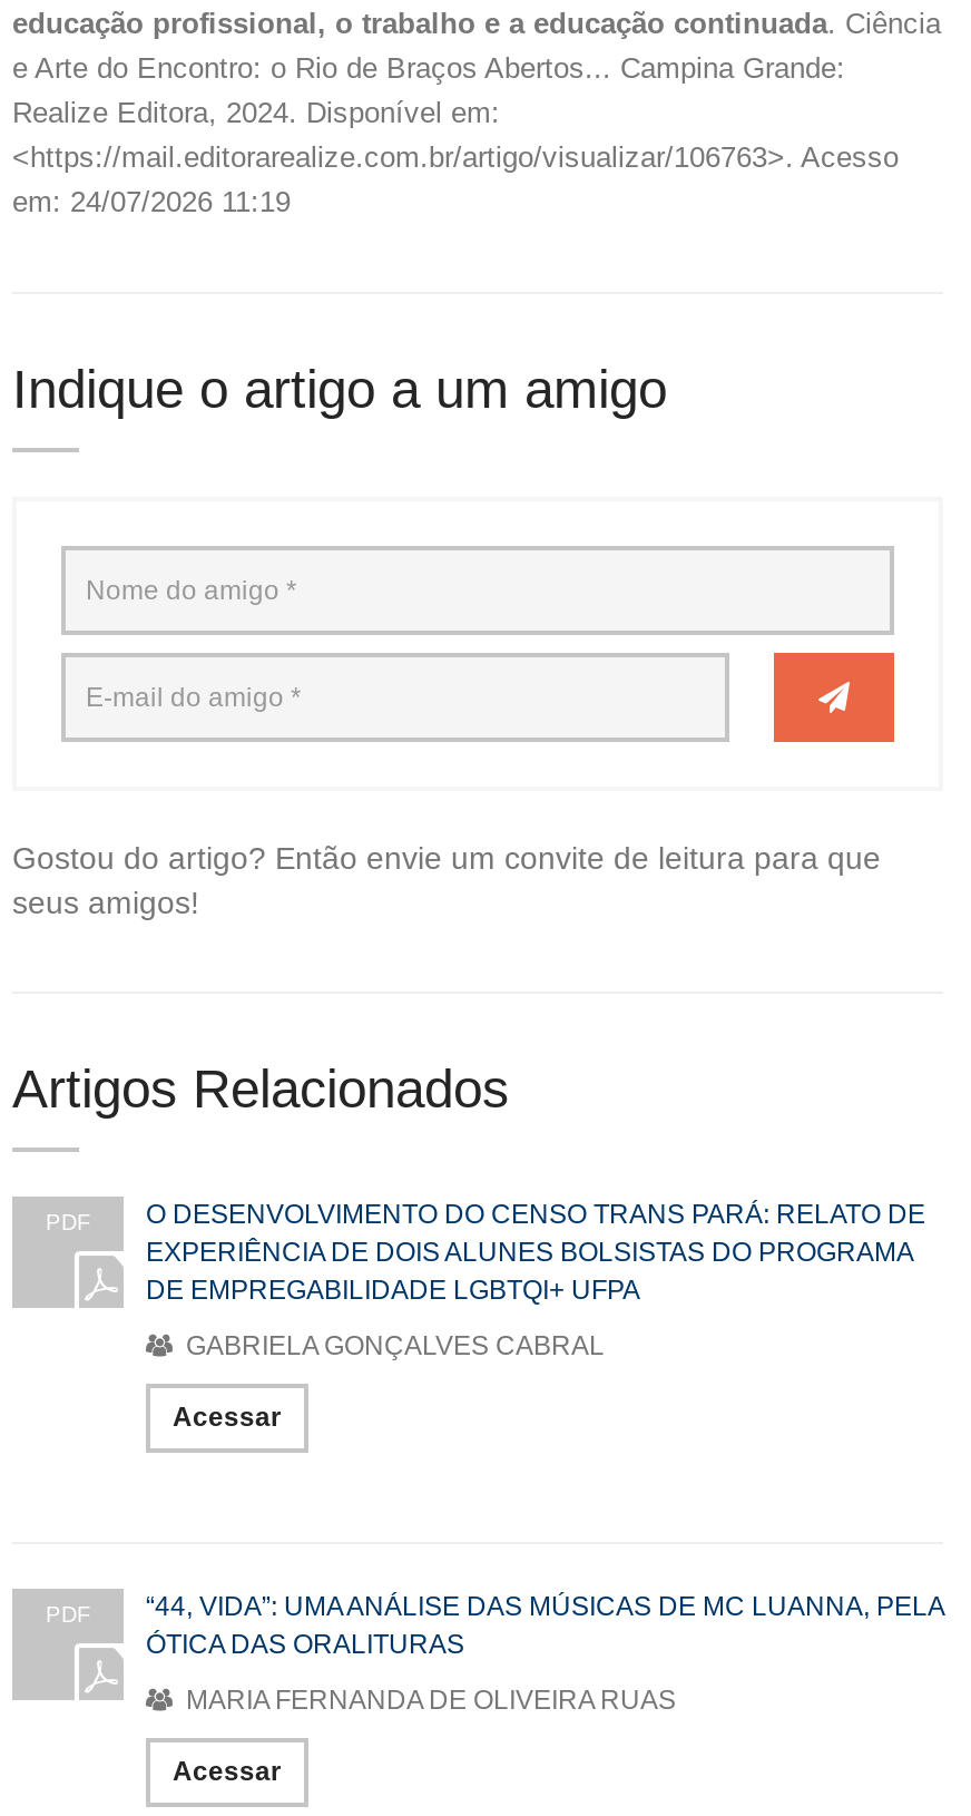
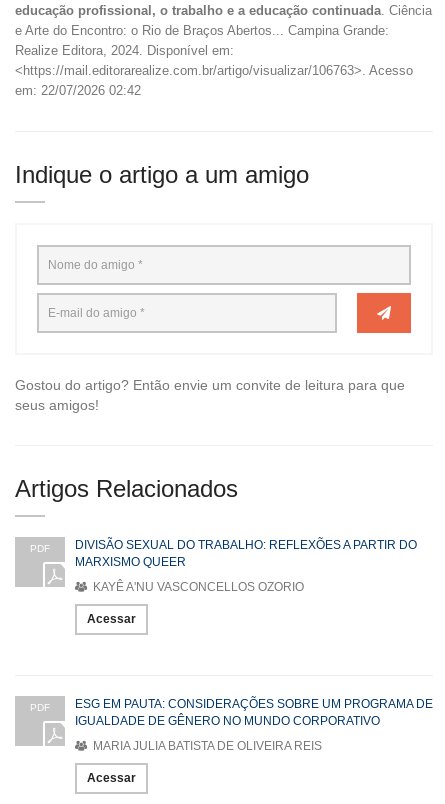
- em: 24/07/2026 11:19
+ em: 22/07/2026 02:42

- O DESENVOLVIMENTO DO CENSO TRANS PARÁ: RELATO DE
- EXPERIÊNCIA DE DOIS ALUNES BOLSISTAS DO PROGRAMA
- DE EMPREGABILIDADE LGBTQI+ UFPA
+ DIVISÃO SEXUAL DO TRABALHO: REFLEXÕES A PARTIR DO
+ MARXISMO QUEER

- GABRIELA GONÇALVES CABRAL
+ KAYÊ A'NU VASCONCELLOS OZORIO

- “44, VIDA”: UMA ANÁLISE DAS MÚSICAS DE MC LUANNA, PELA
- ÓTICA DAS ORALITURAS
+ ESG EM PAUTA: CONSIDERAÇÕES SOBRE UM PROGRAMA DE
+ IGUALDADE DE GÊNERO NO MUNDO CORPORATIVO

- MARIA FERNANDA DE OLIVEIRA RUAS
+ MARIA JULIA BATISTA DE OLIVEIRA REIS
